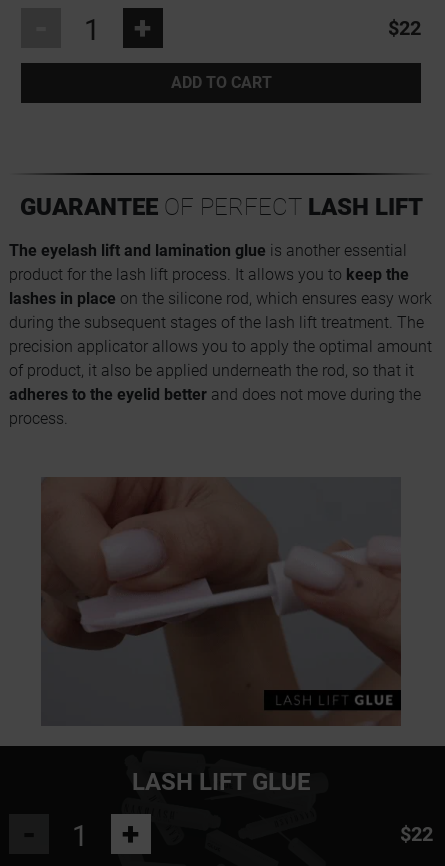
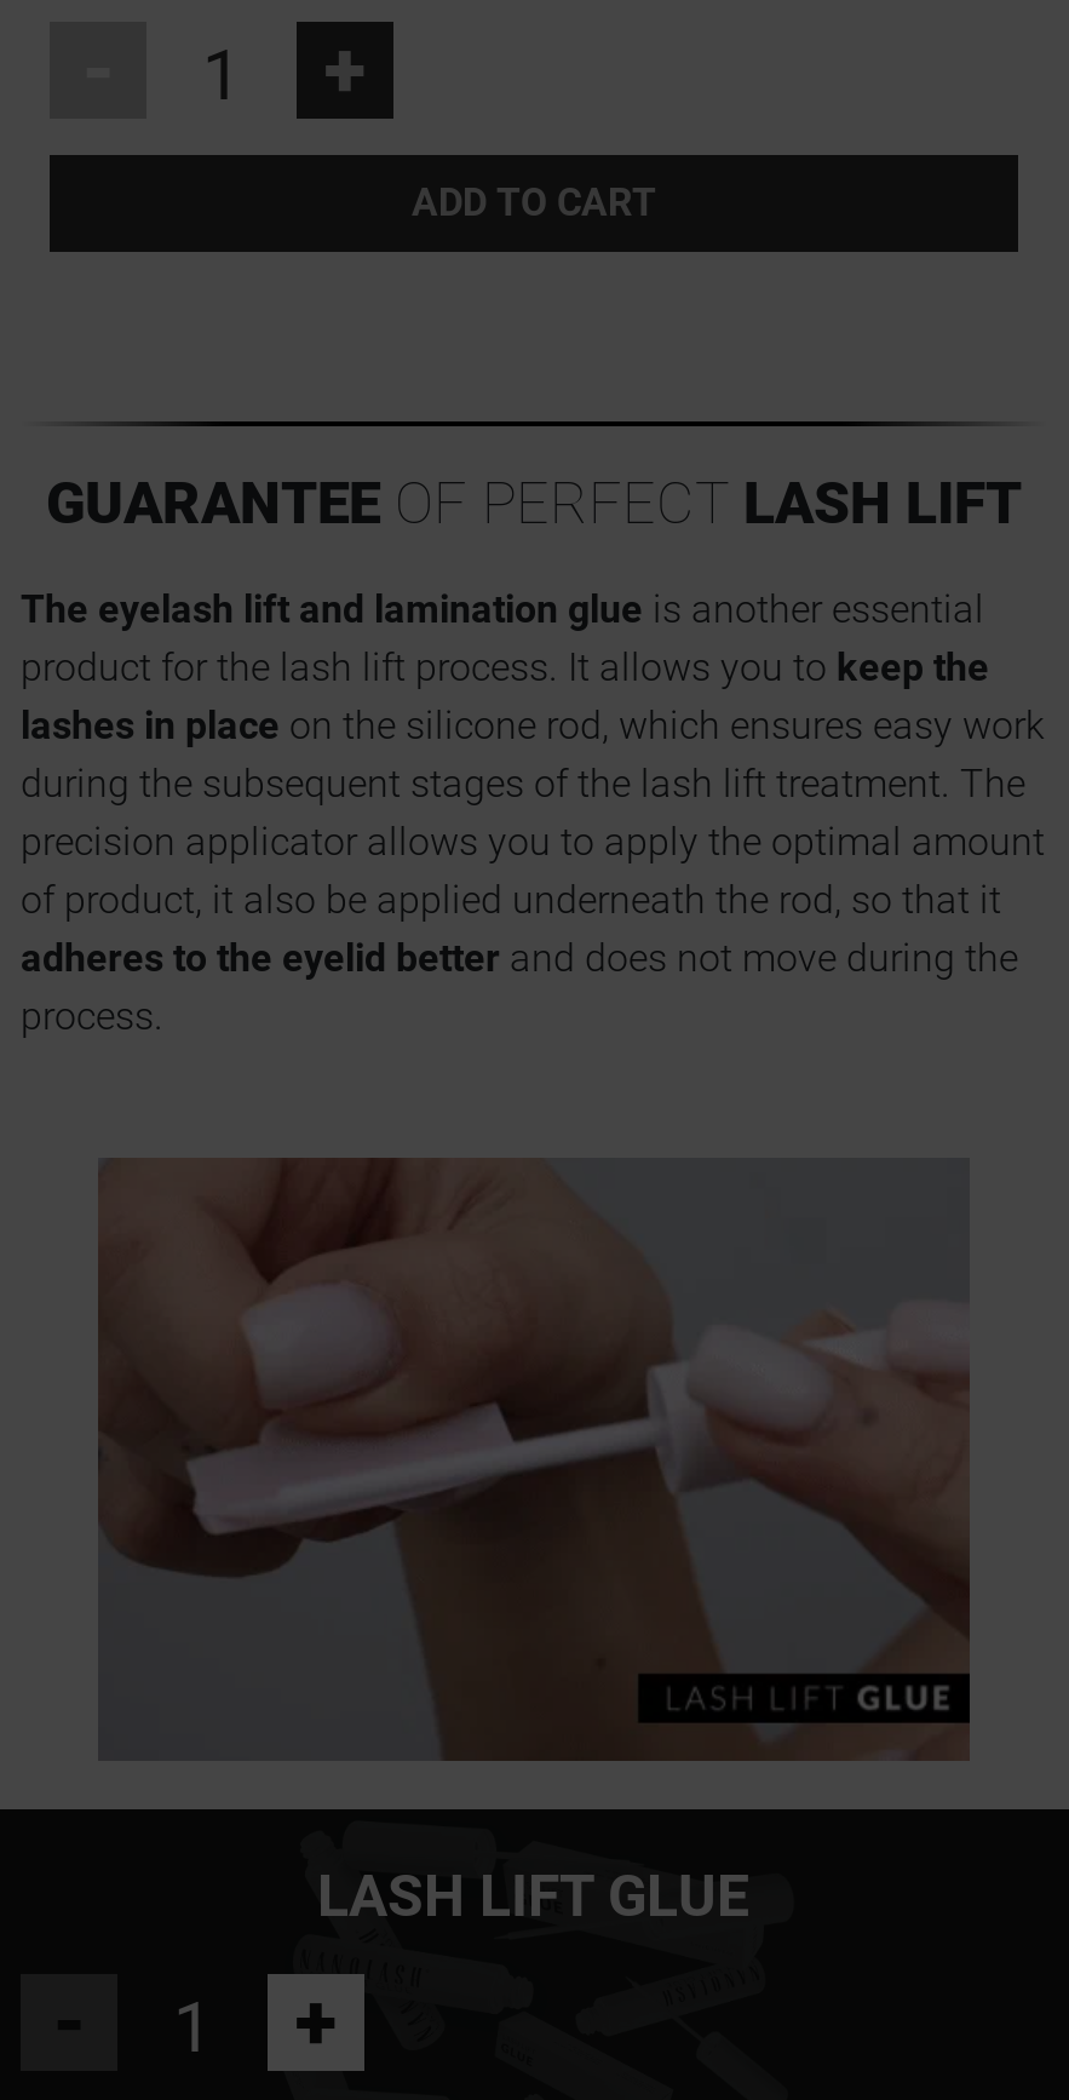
- $22

- $22
